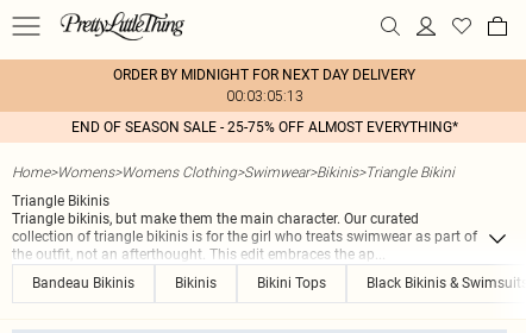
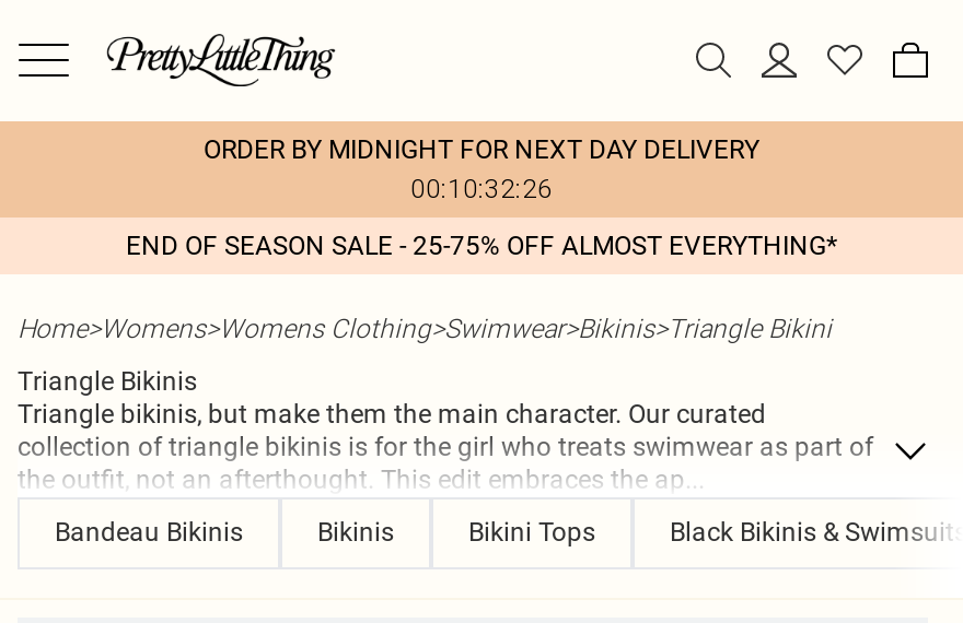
- 00:03:05:13
+ 00:10:32:26
